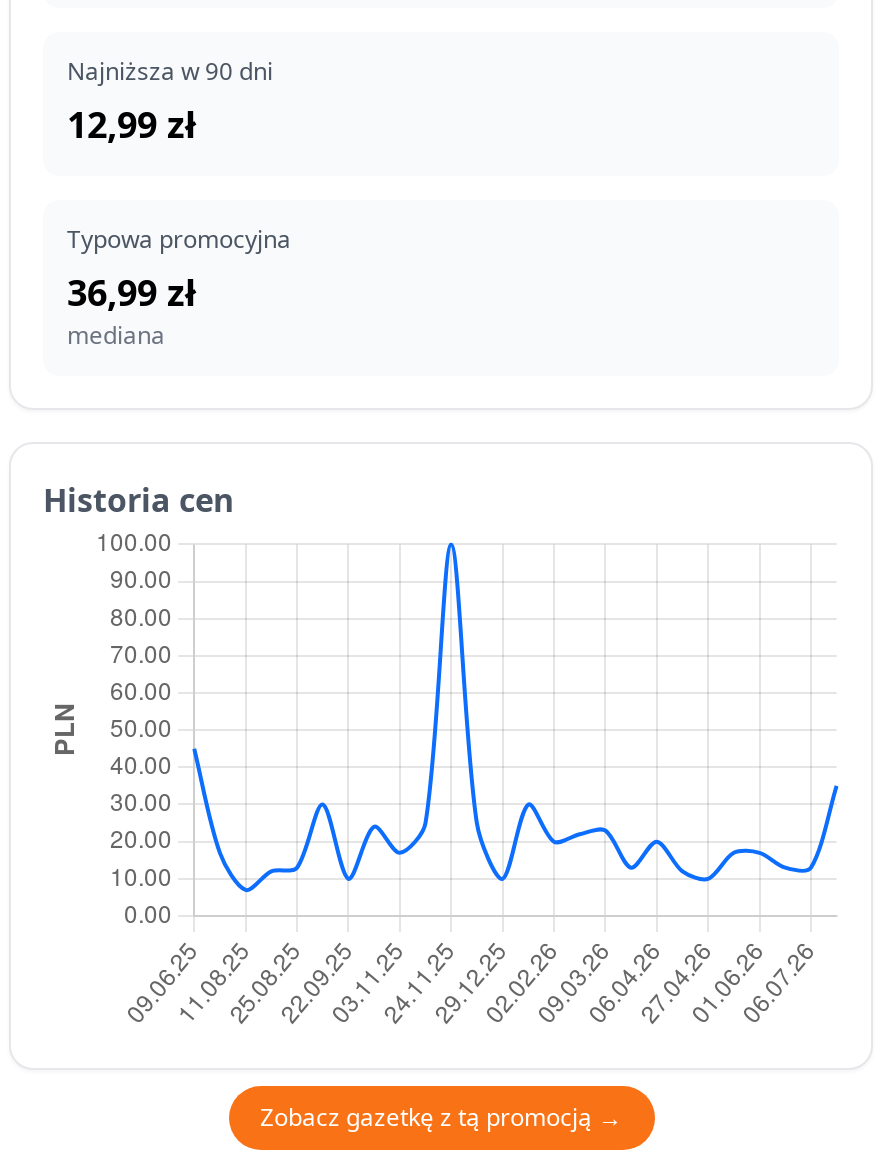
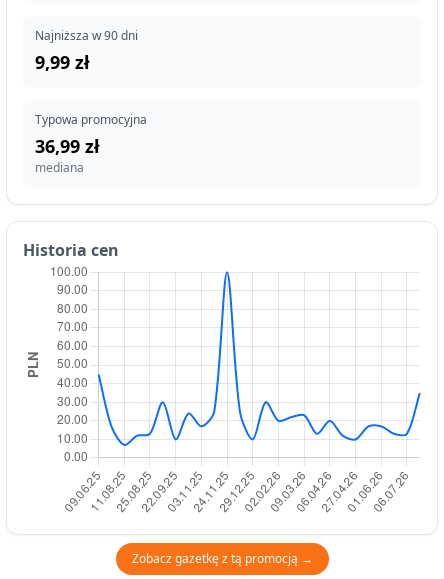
- 12,99 zł
+ 9,99 zł
